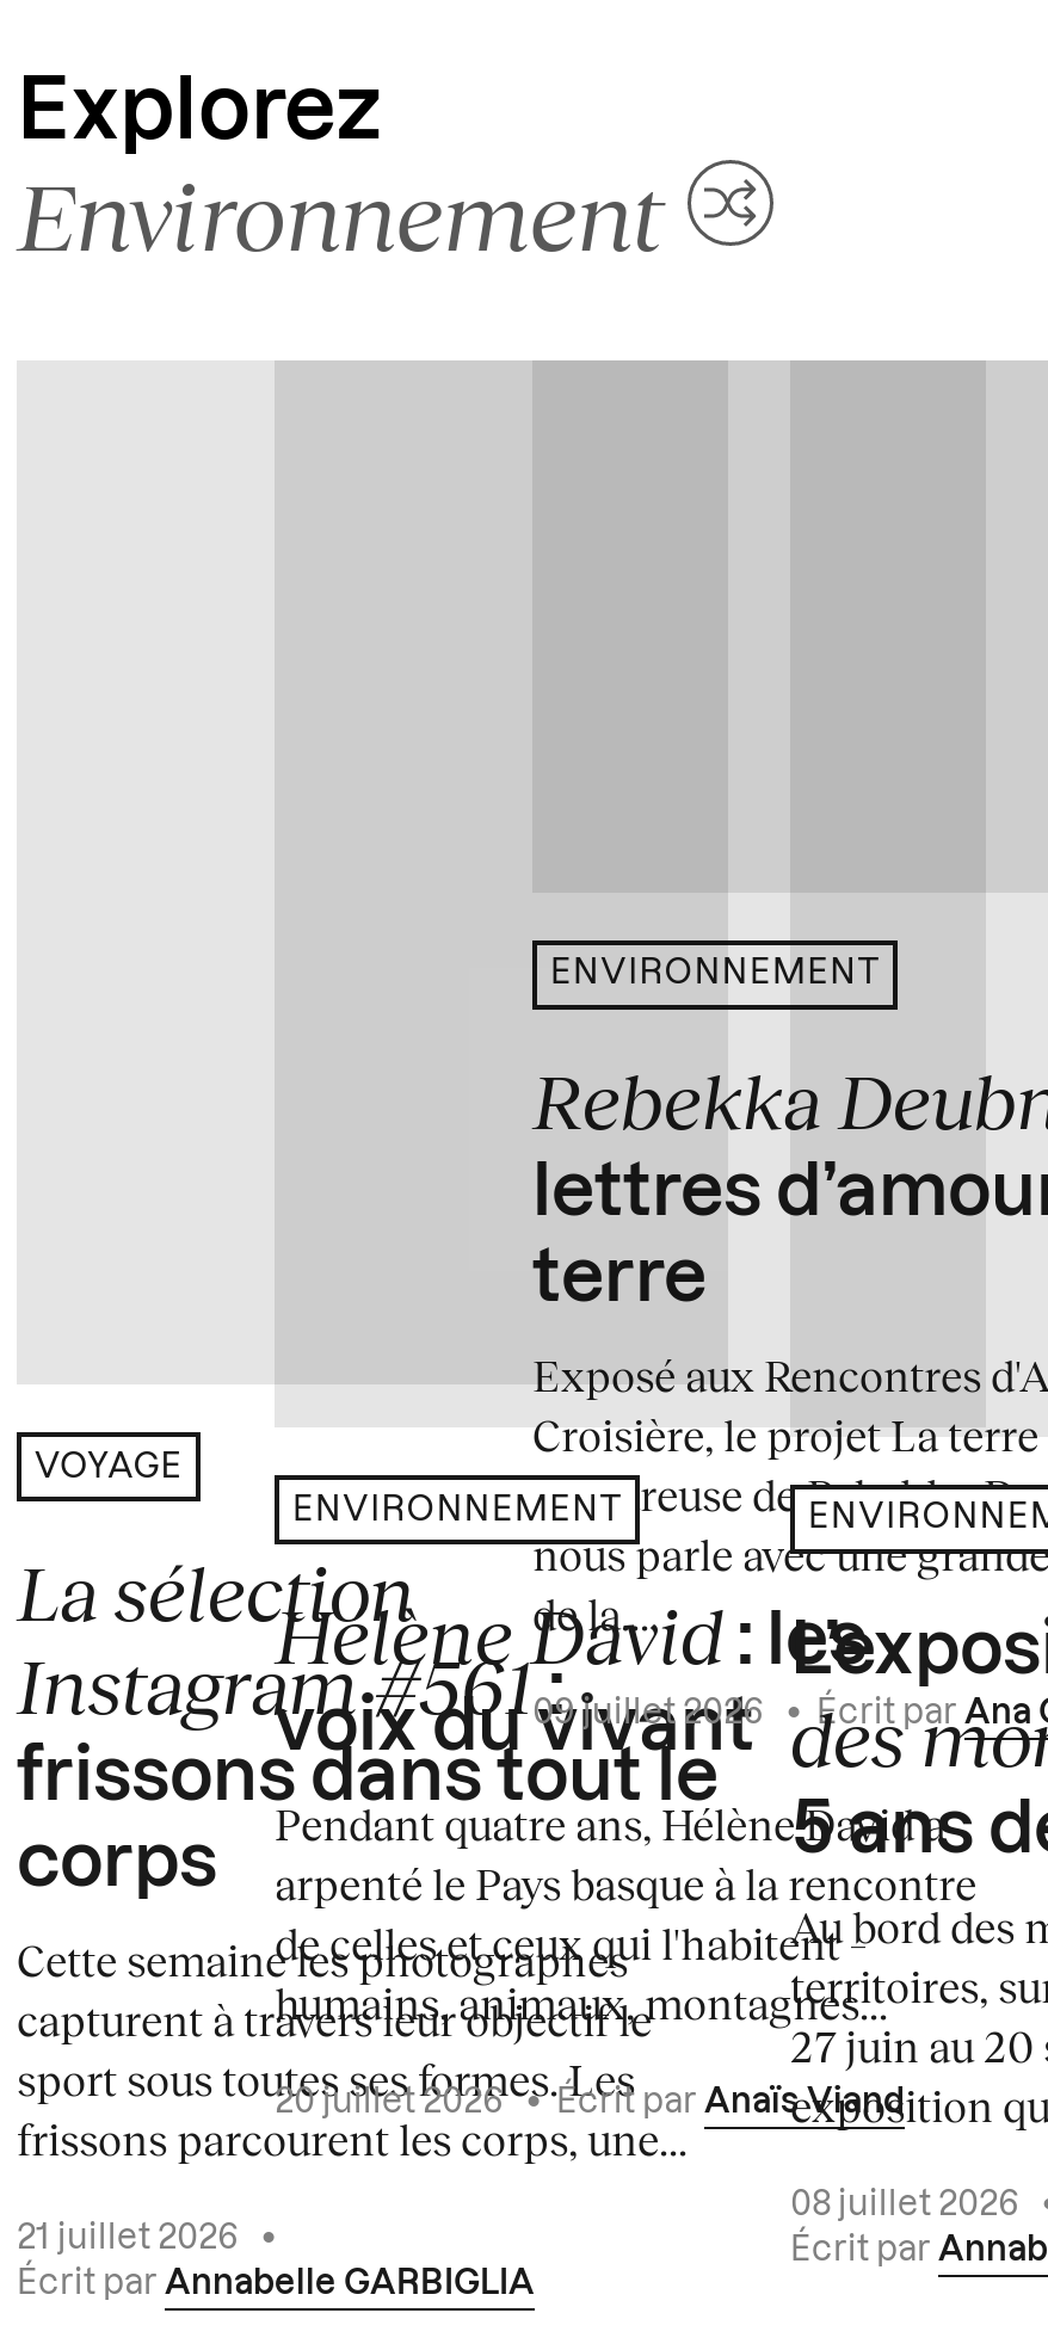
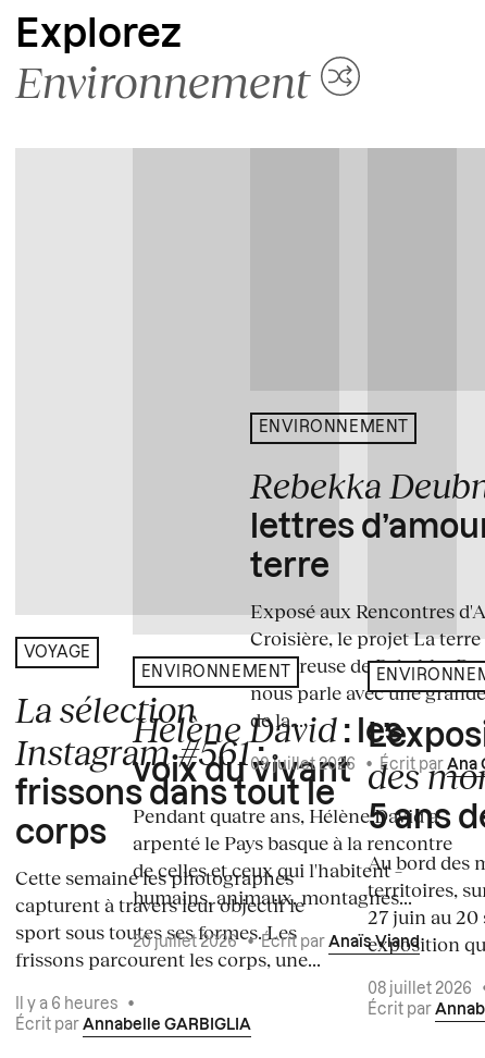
- 21 juillet 2026 •
+ Il y a 6 heures •
